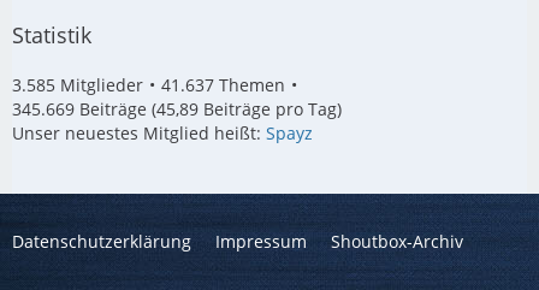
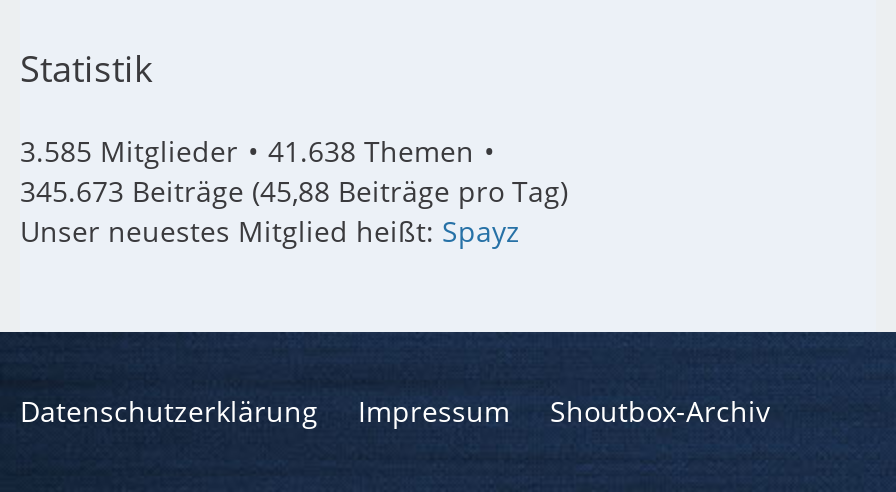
- 3.585 Mitglieder 41.637 Themen
+ 3.585 Mitglieder 41.638 Themen

- 345.669 Beiträge (45,89 Beiträge pro Tag)
+ 345.673 Beiträge (45,88 Beiträge pro Tag)
